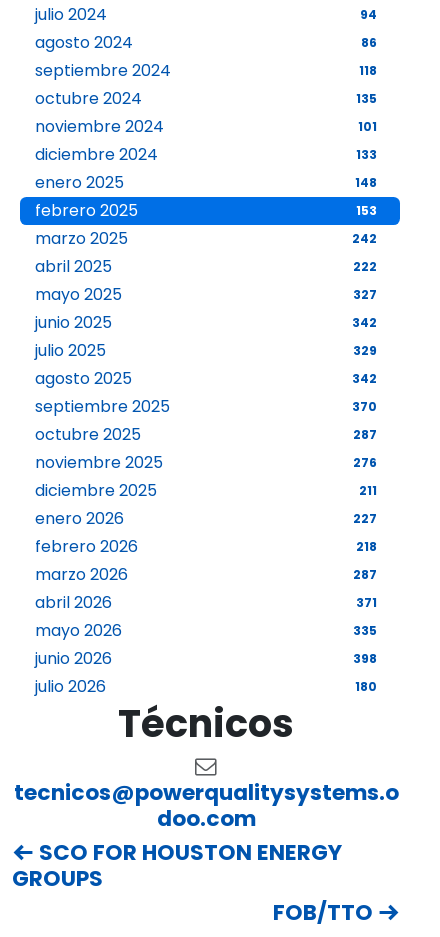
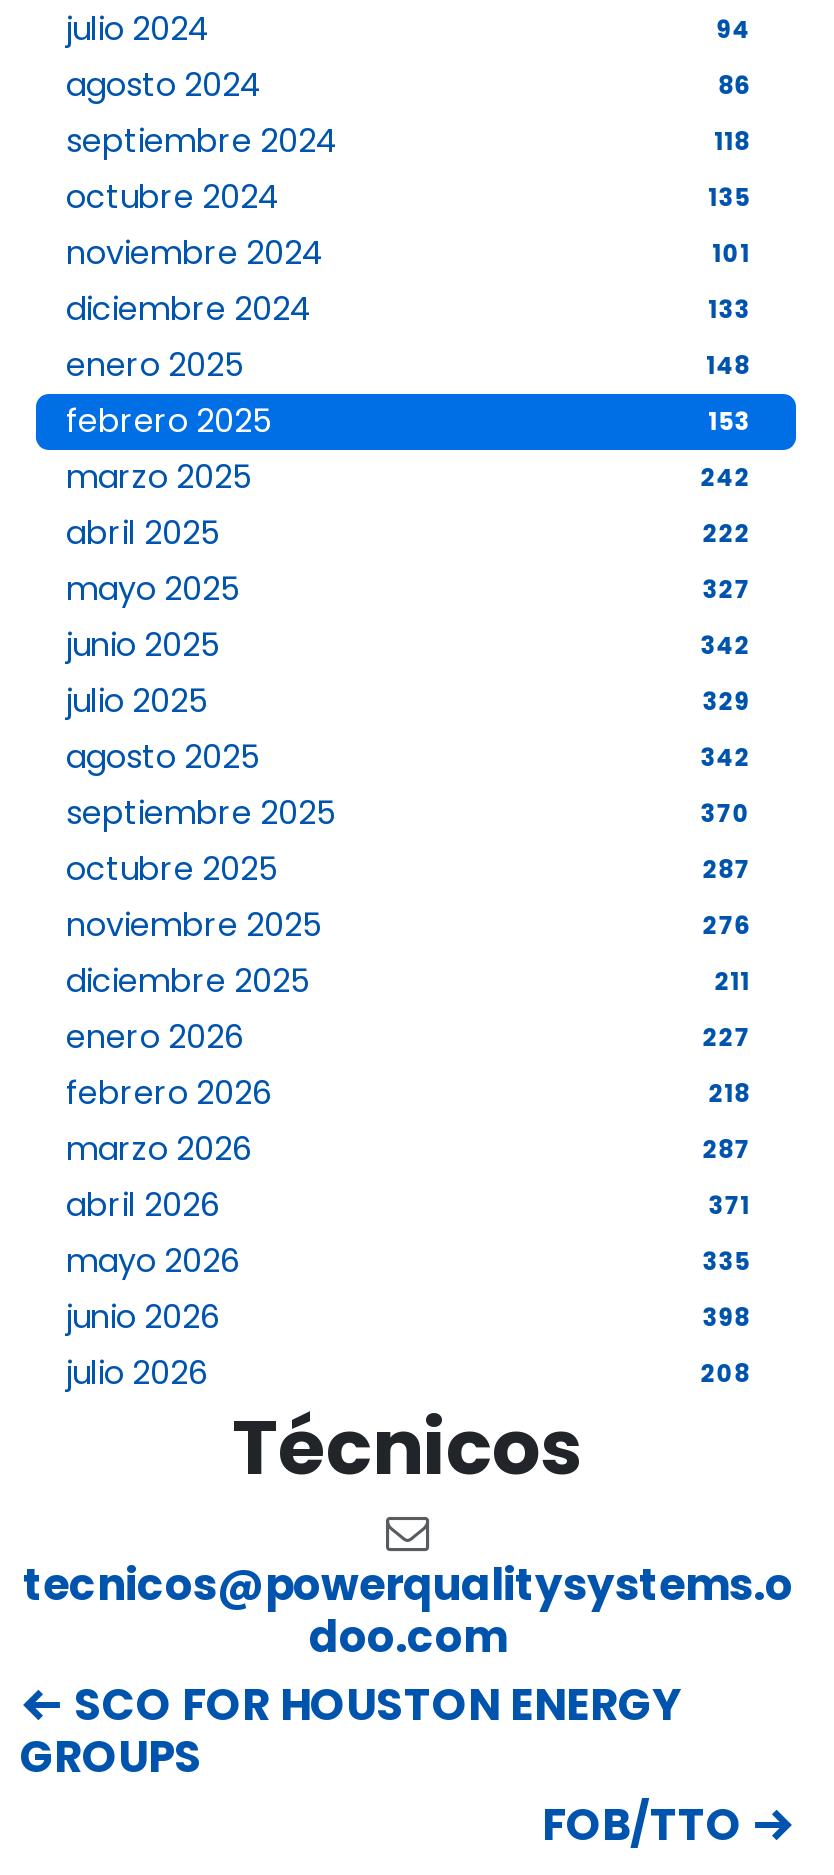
- 180
+ 208
